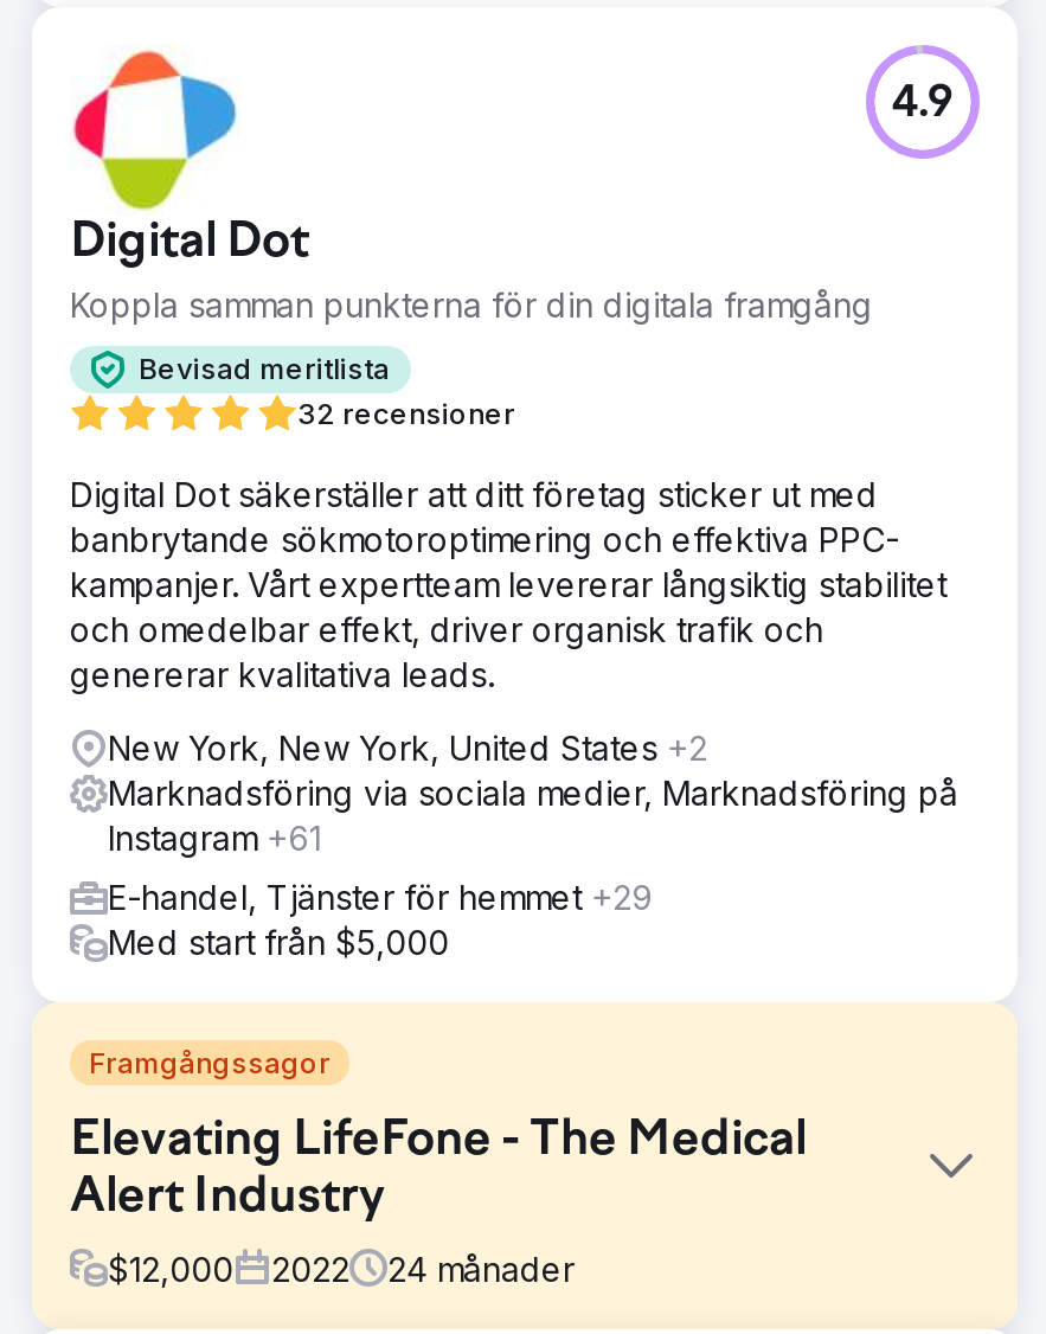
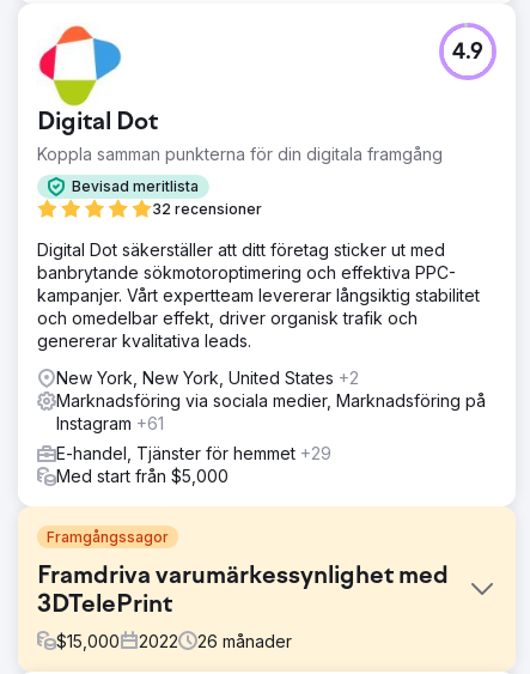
- Elevating LifeFone - The Medical
- Alert Industry
+ Framdriva varumärkessynlighet med
+ 3DTelePrint

- $12,000
+ $15,000

- 24 månader
+ 26 månader
